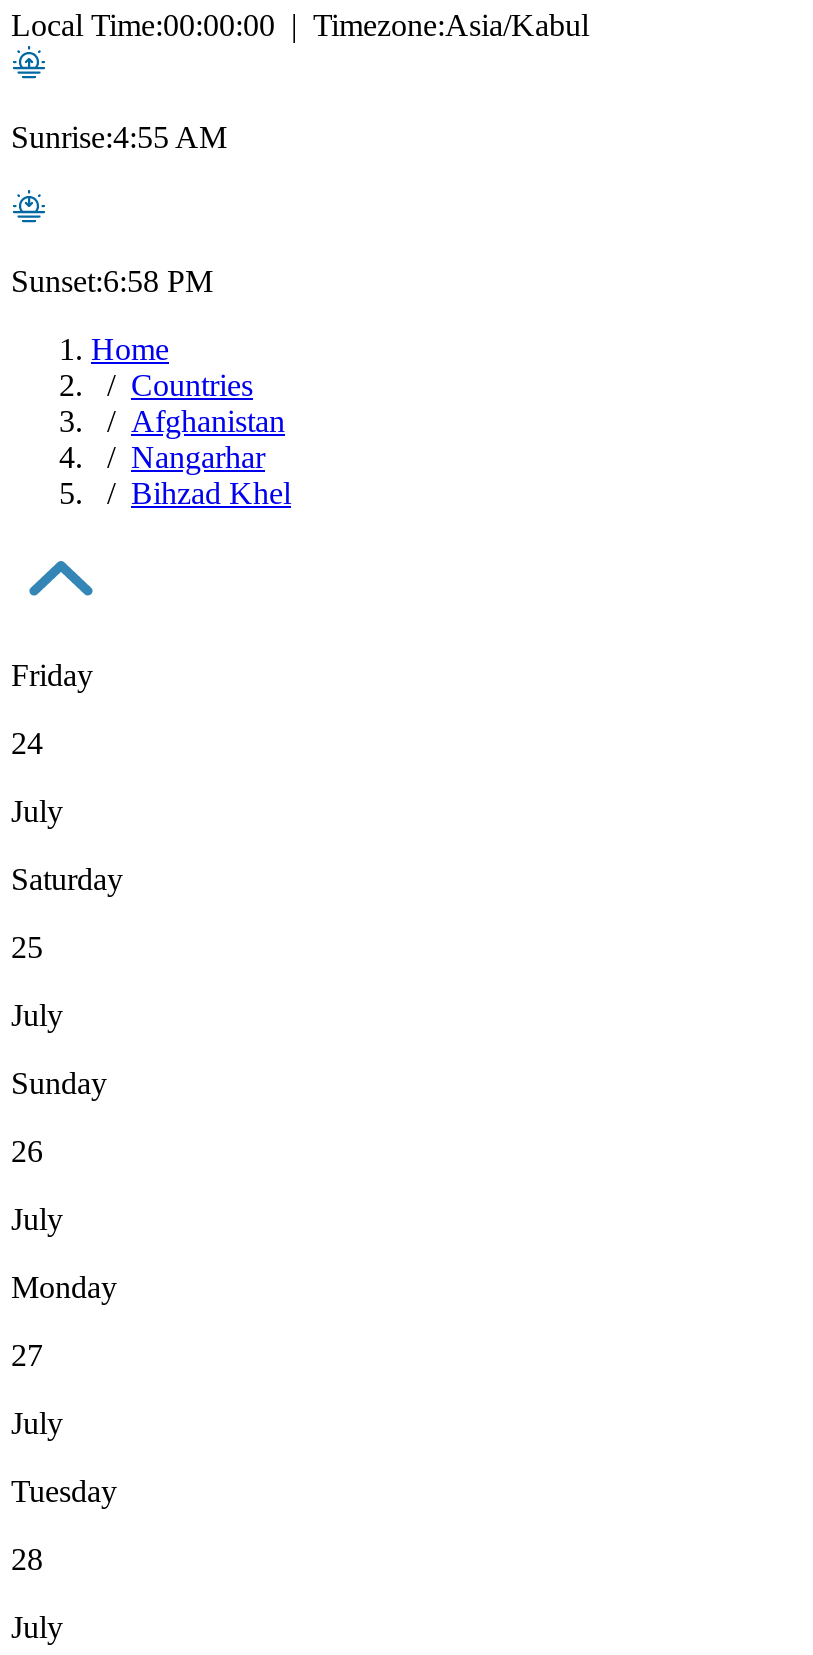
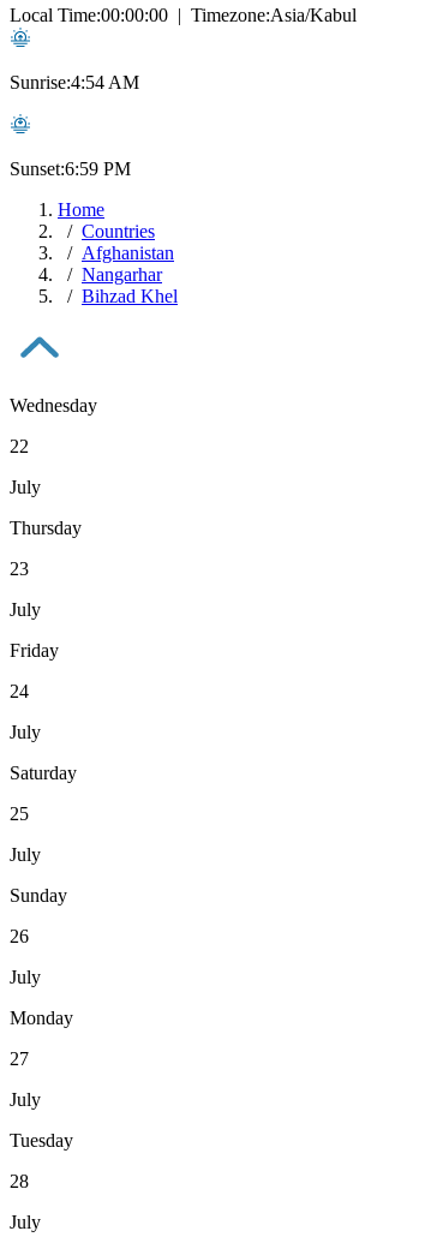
- Sunrise:4:55 AM
+ Sunrise:4:54 AM

- Sunset:6:58 PM
+ Sunset:6:59 PM

+ Wednesday
+ 22
+ July
+ Thursday
+ 23
+ July
